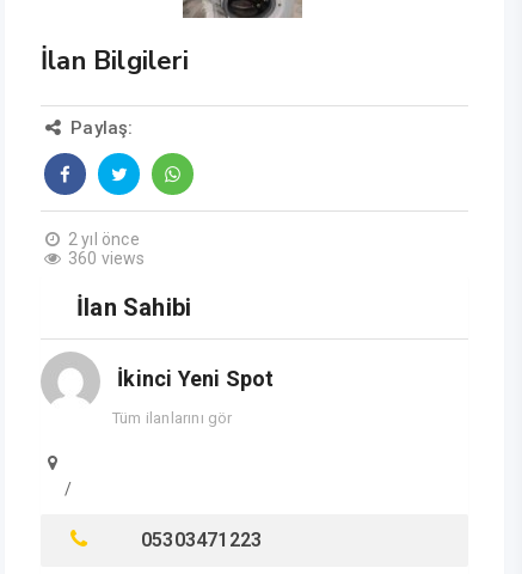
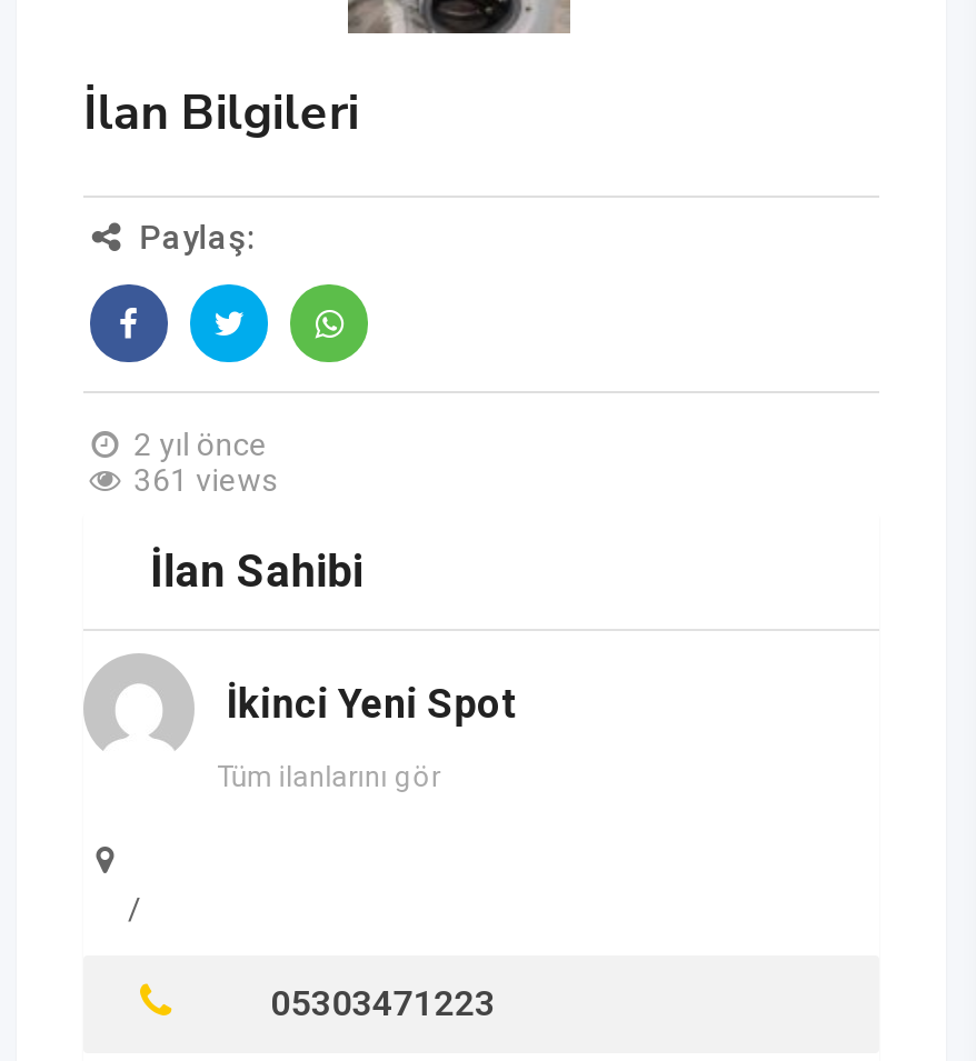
- 360 views
+ 361 views
